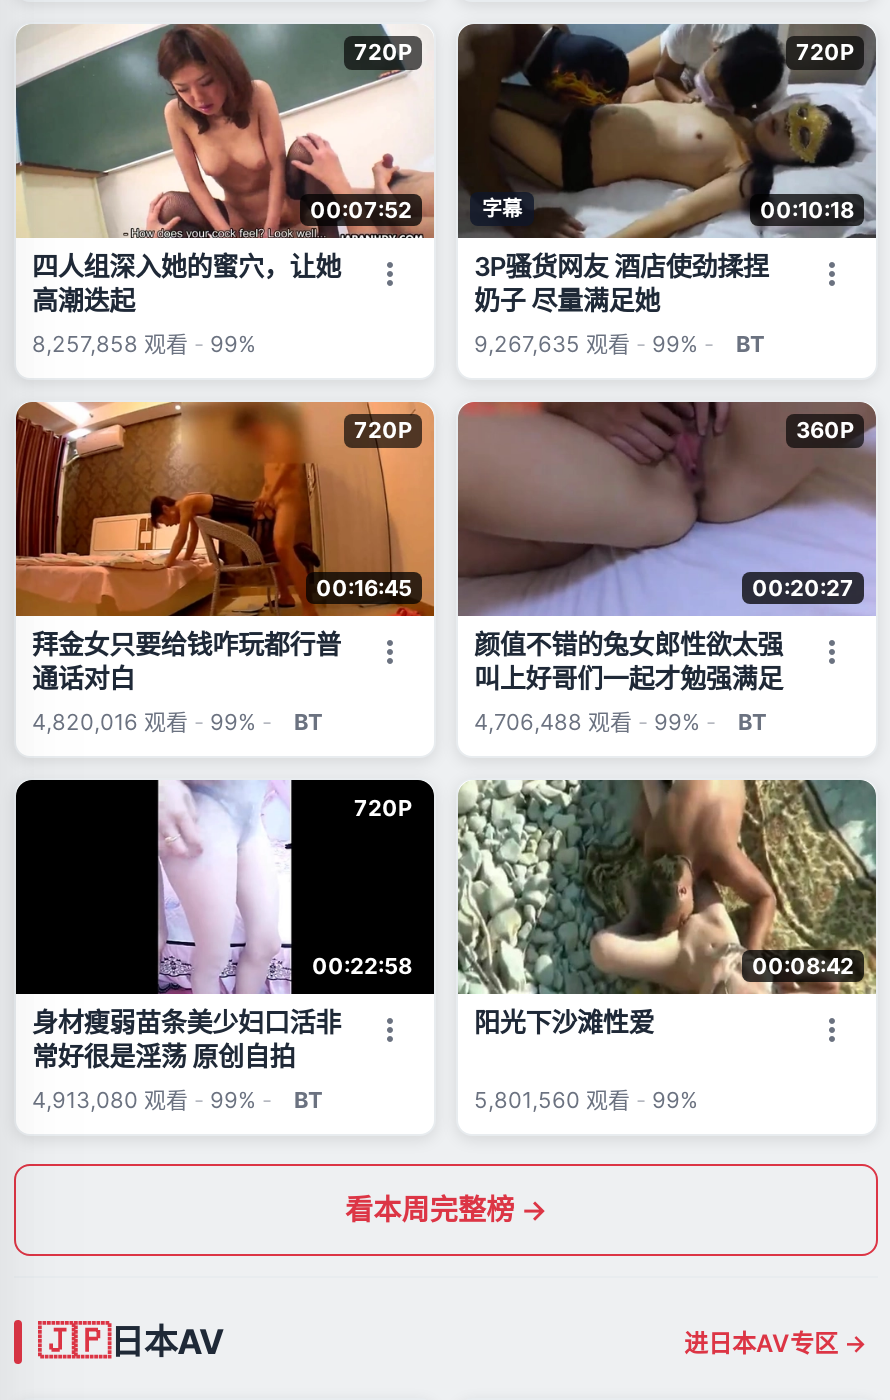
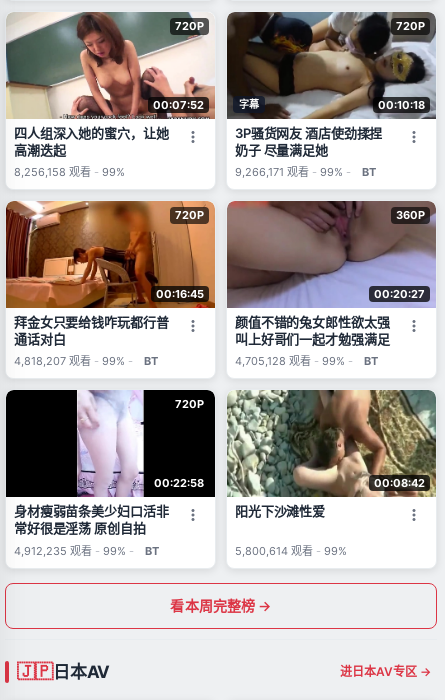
- 8,257,858观看 - 99%
+ 8,256,158观看 - 99%

- 9,267,635观看 - 99% - BT
+ 9,266,171观看 - 99% - BT

- 4,820,016观看 - 99% - BT
+ 4,818,207观看 - 99% - BT

- 4,706,488观看 - 99% - BT
+ 4,705,128观看 - 99% - BT

- 4,913,080观看 - 99% - BT
+ 4,912,235观看 - 99% - BT

- 5,801,560观看 - 99%
+ 5,800,614观看 - 99%
